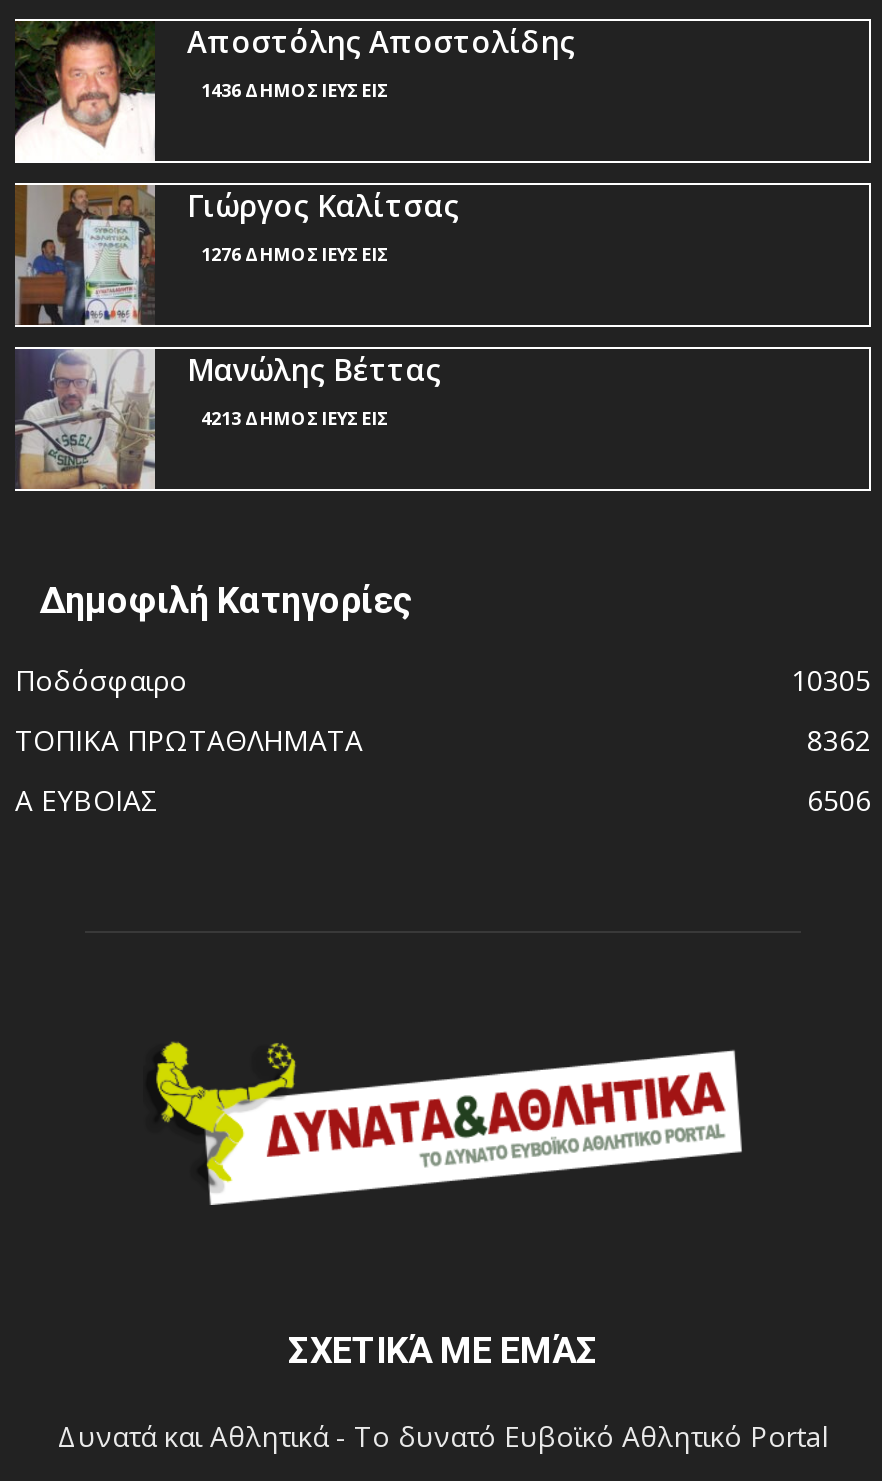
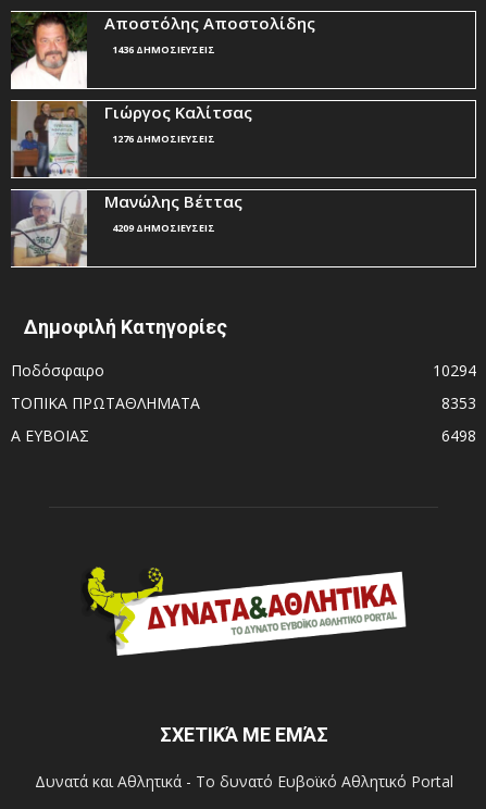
- 4213 ΔΗΜΟΣΙΕΥΣΕΙΣ
+ 4209 ΔΗΜΟΣΙΕΥΣΕΙΣ

- 10305
+ 10294

- 8362
+ 8353

- 6506
+ 6498
